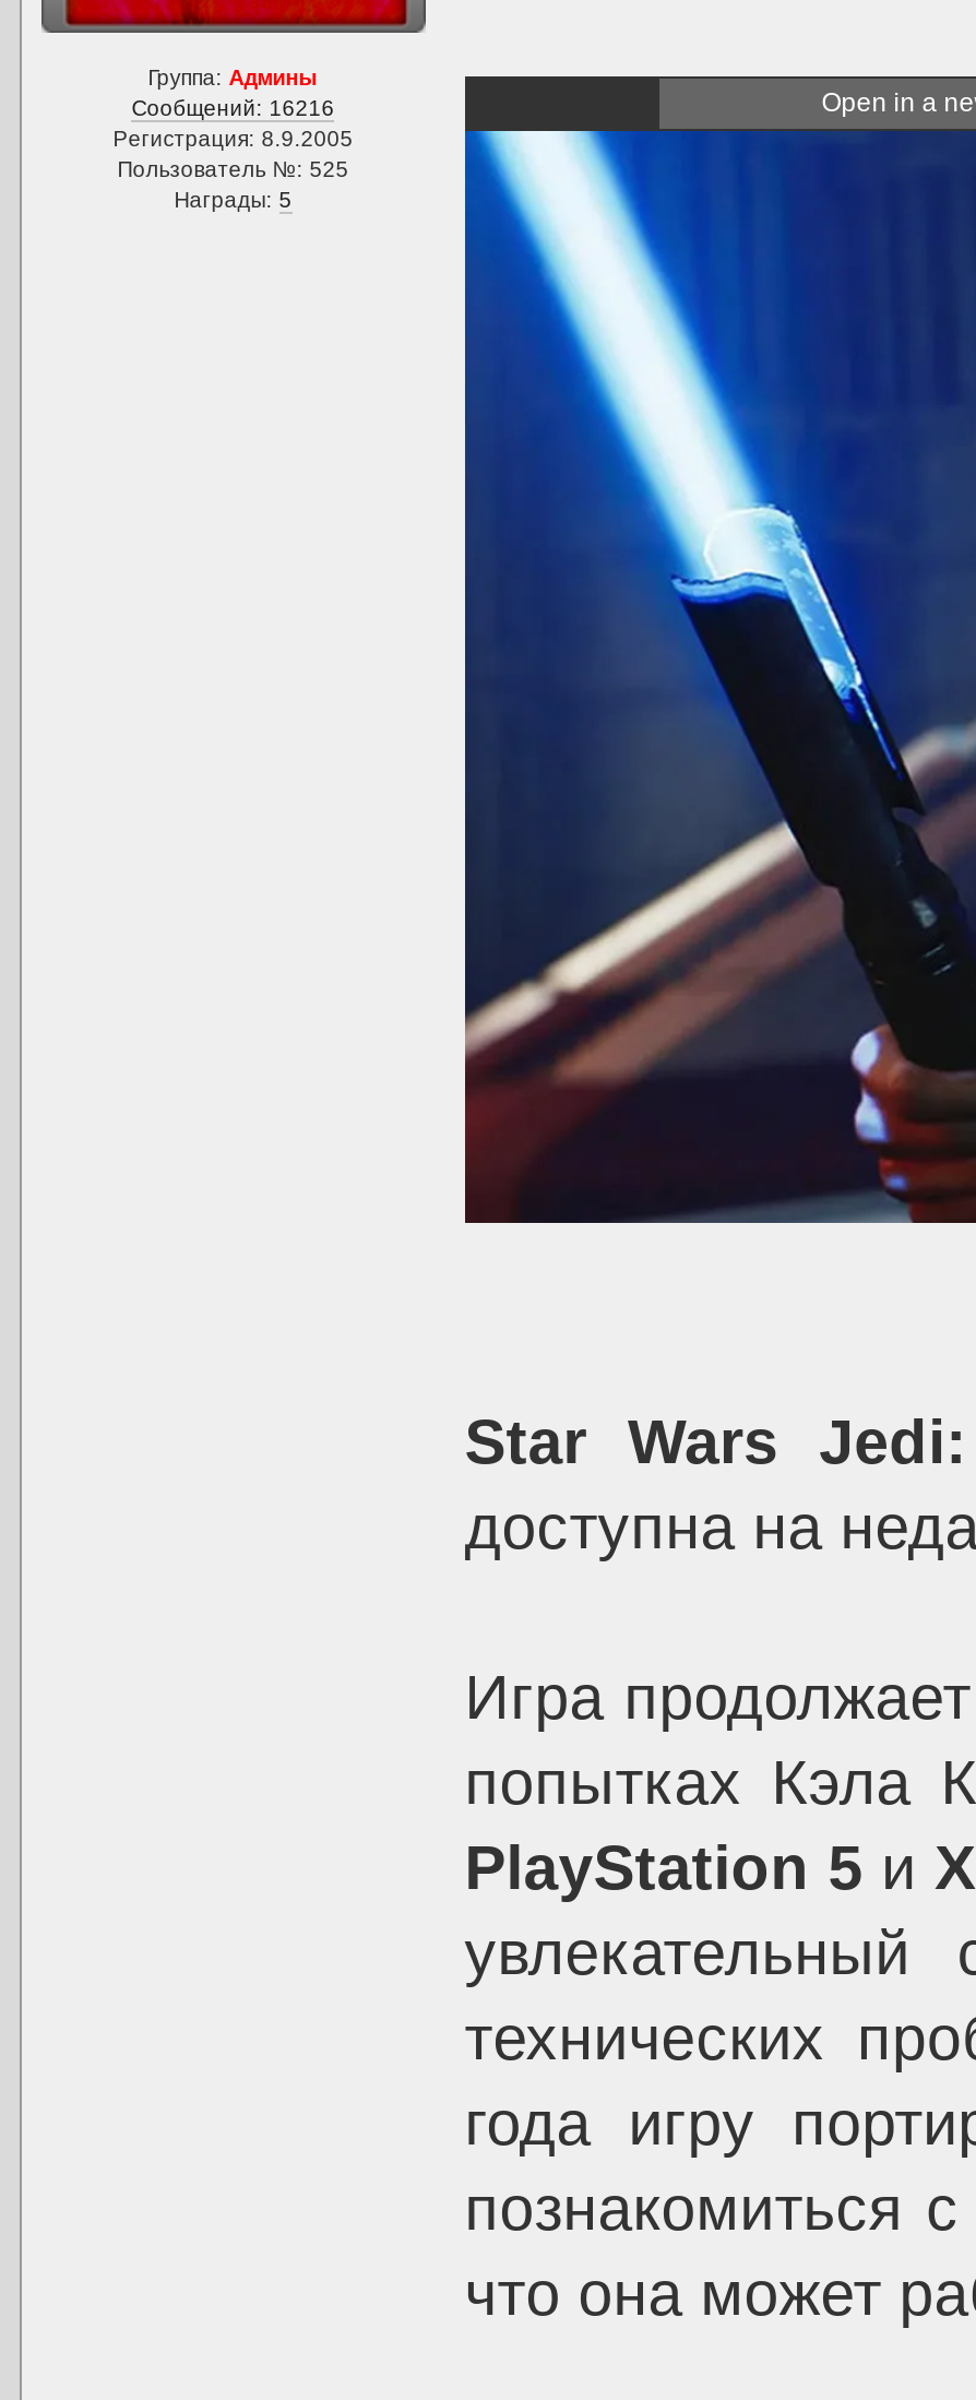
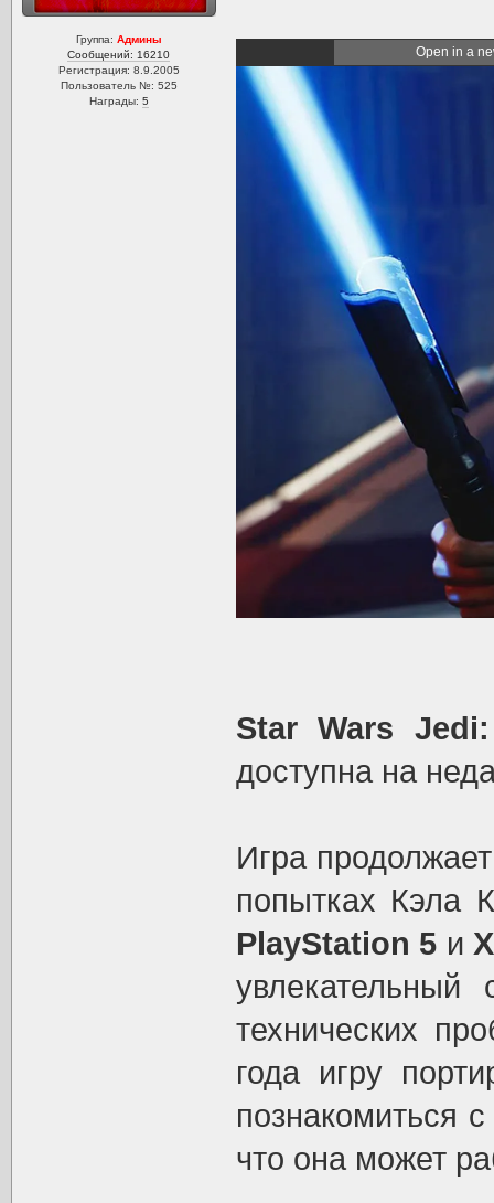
- Сообщений: 16216
+ Сообщений: 16210
